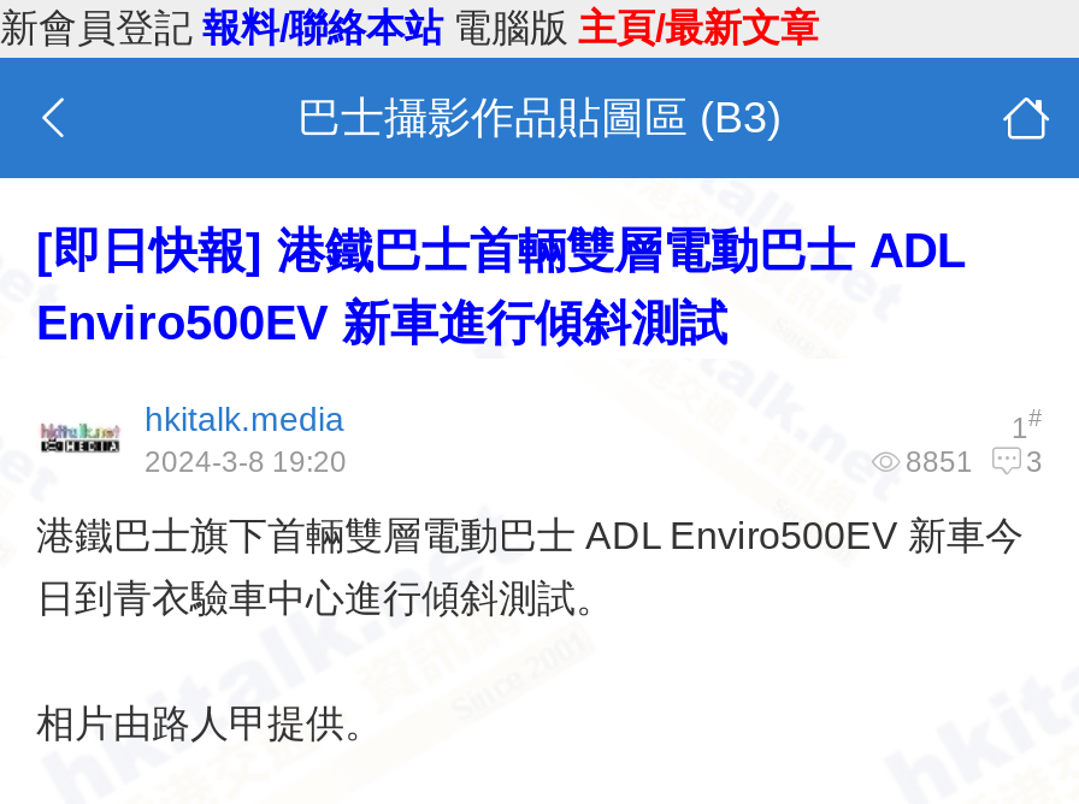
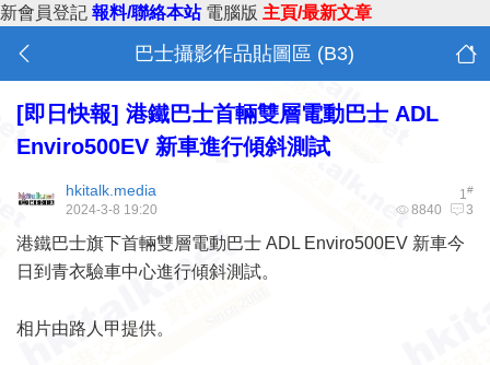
- 8851 3
+ 8840 3
